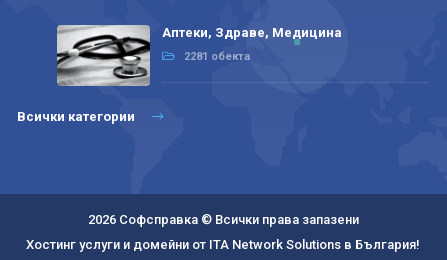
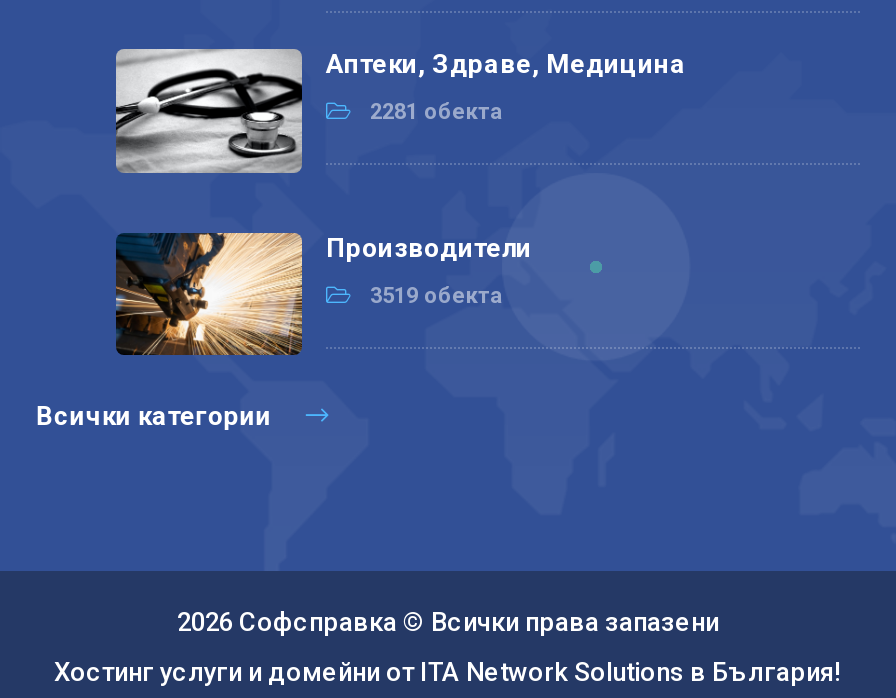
+ [image]
+ Производители
+ 3519 обекта
